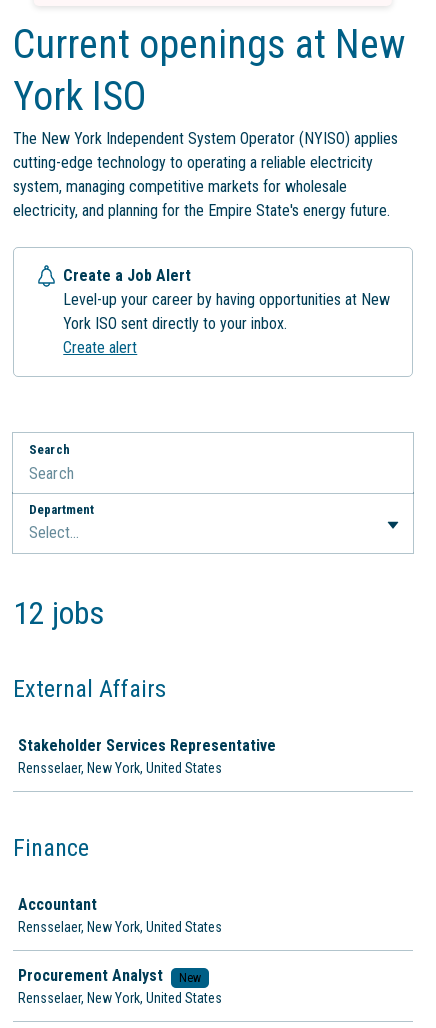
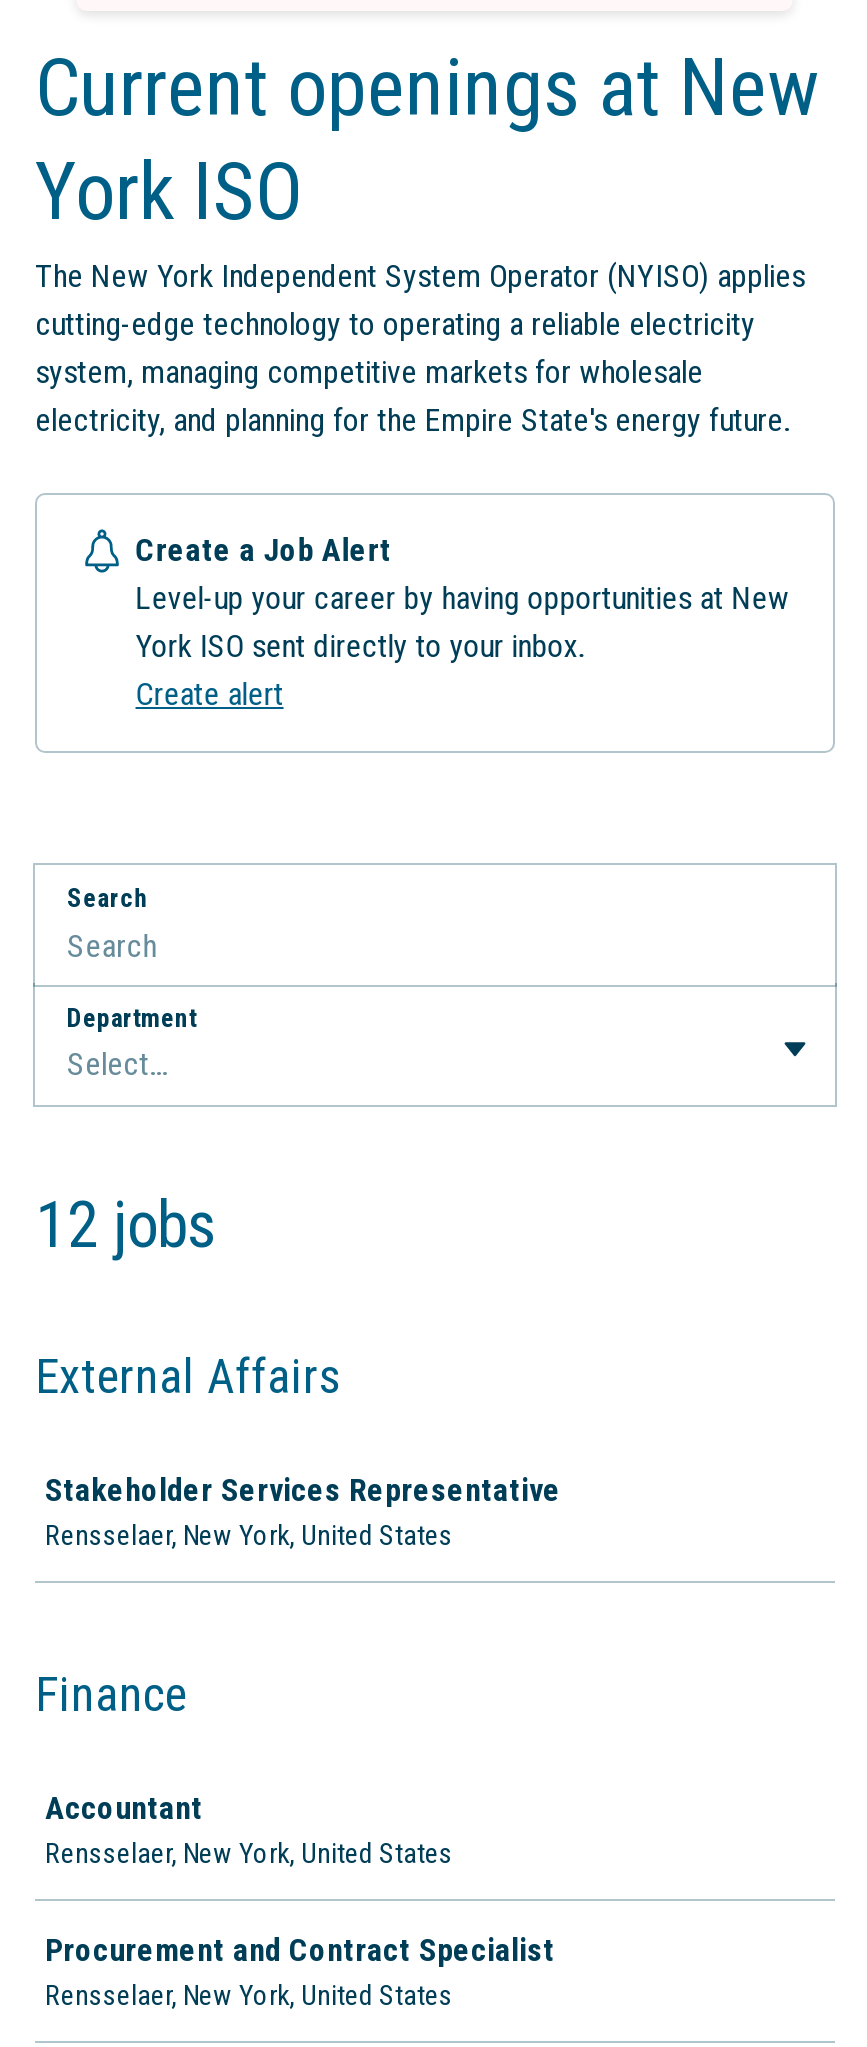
- Procurement Analyst
- New
+ Procurement and Contract Specialist
